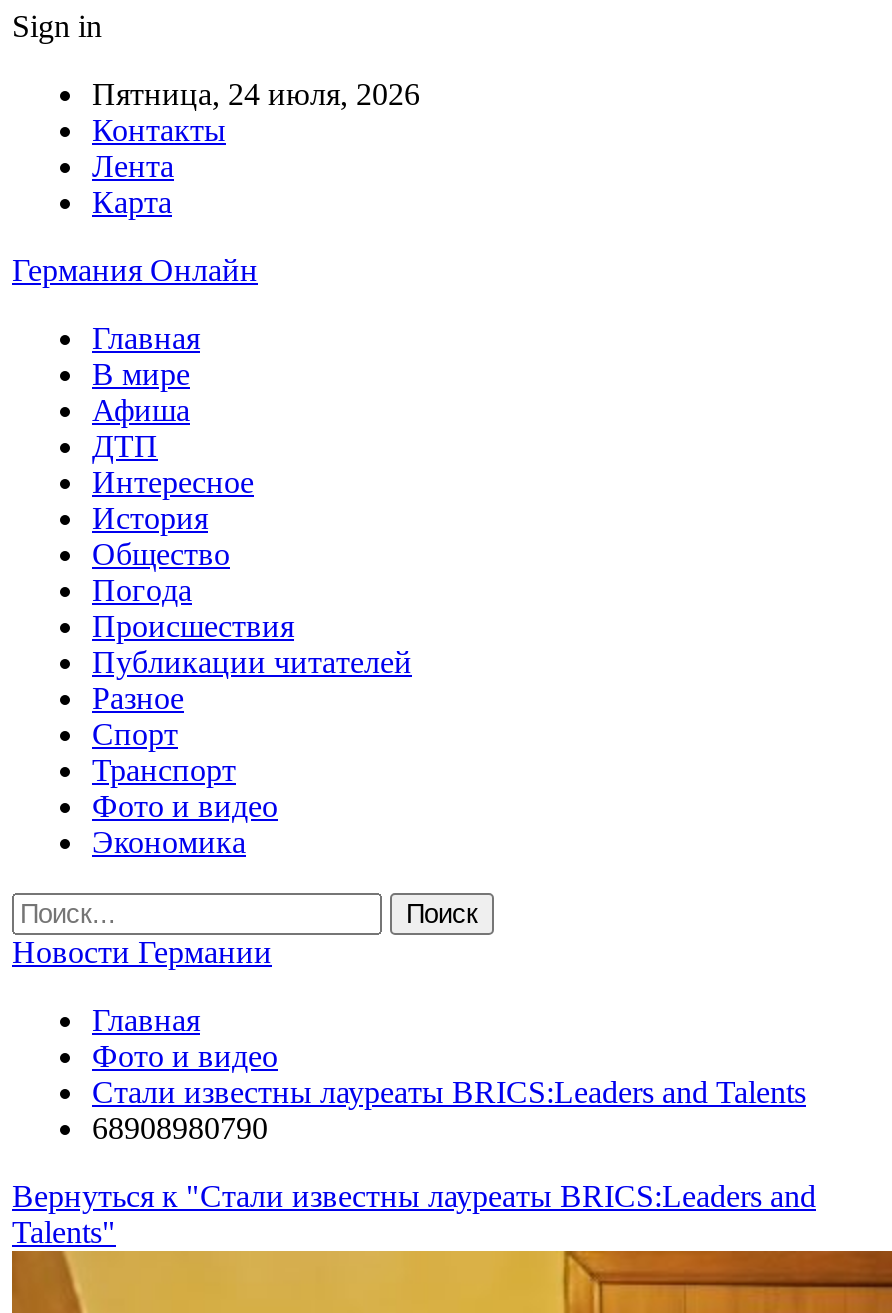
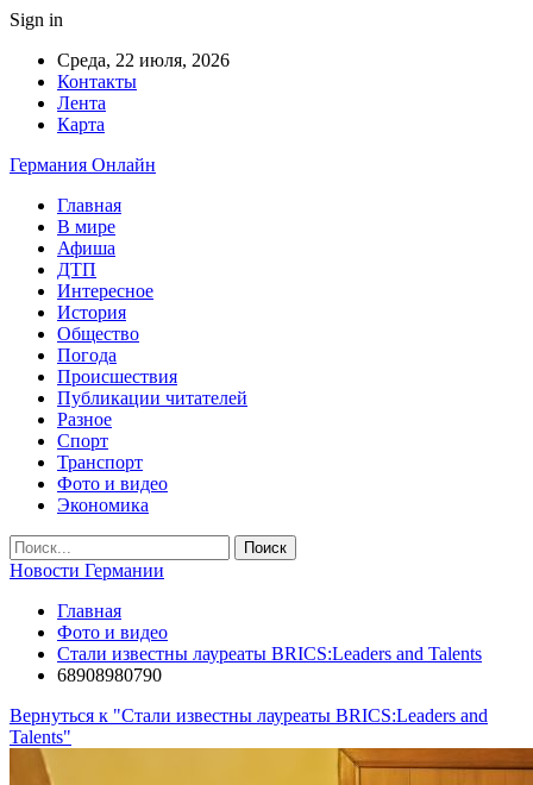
- Пятница, 24 июля, 2026
+ Среда, 22 июля, 2026
